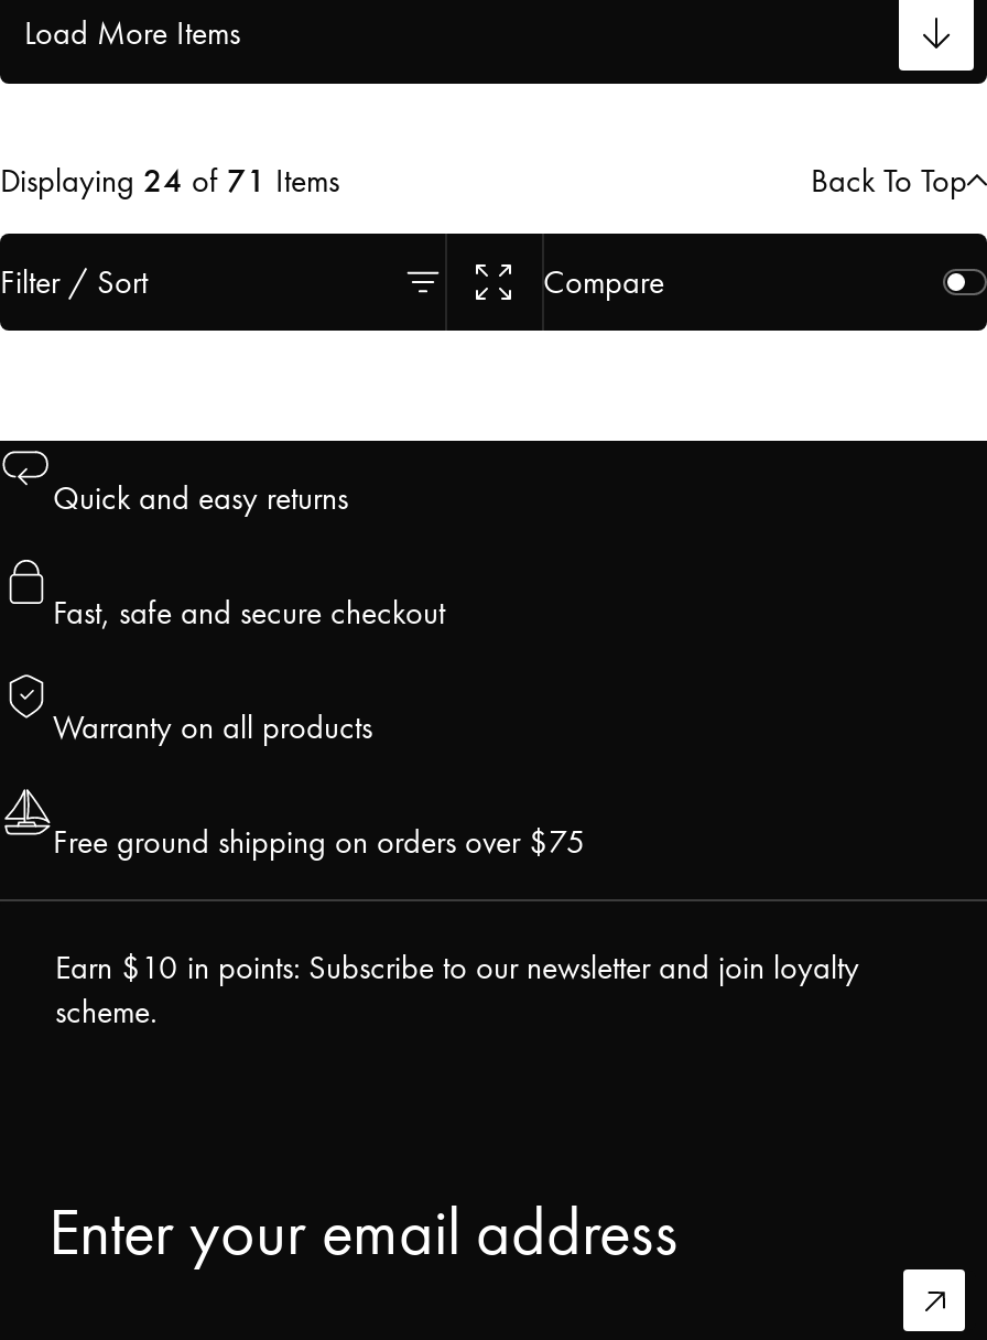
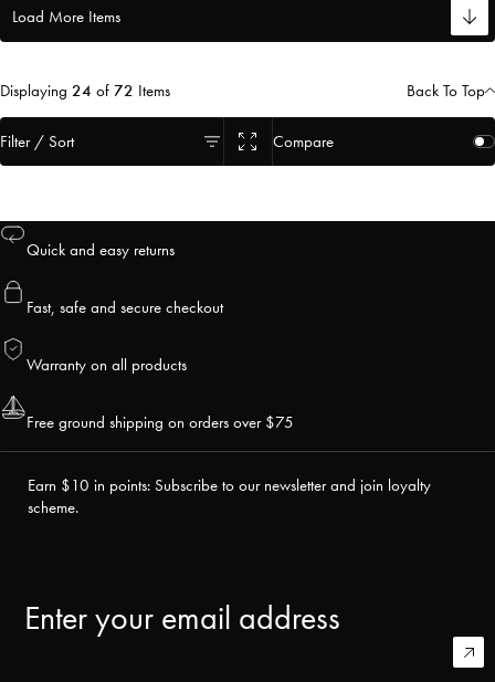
- Displaying 24 of 71 Items
+ Displaying 24 of 72 Items
